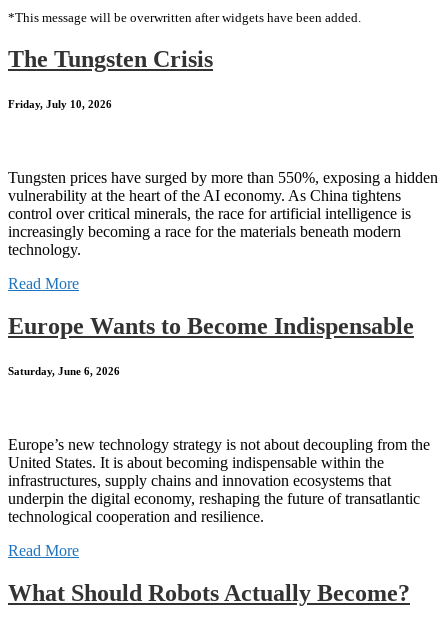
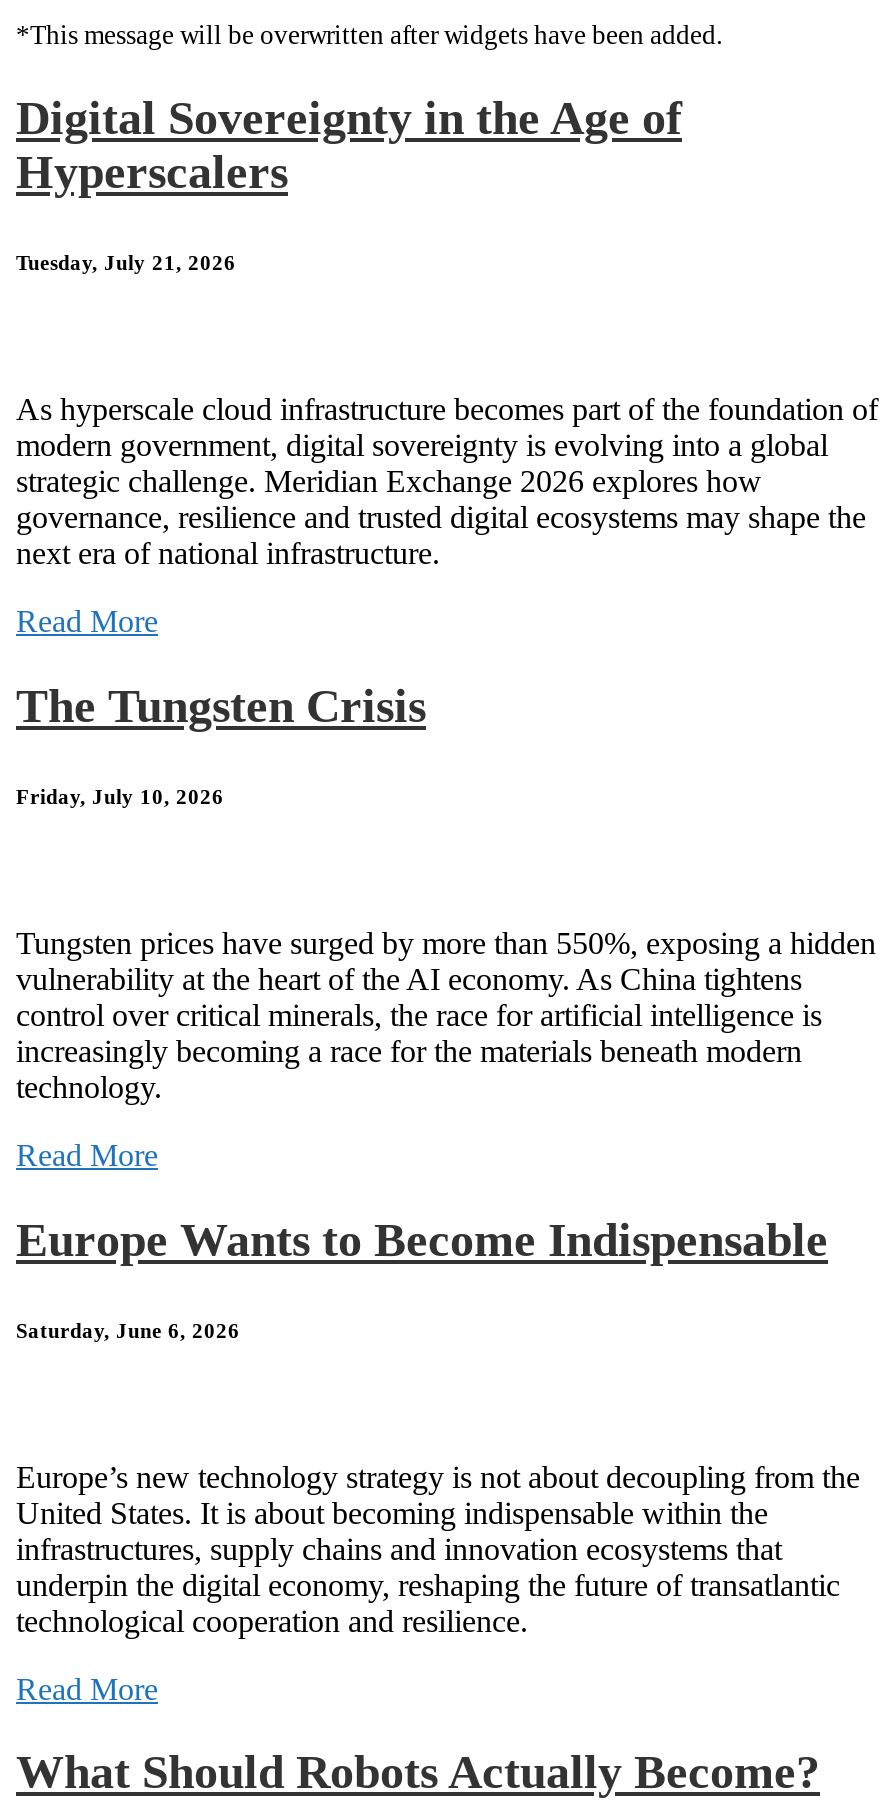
+ Digital Sovereignty in the Age of
+ Hyperscalers
+ Tuesday, July 21, 2026

+ As hyperscale cloud infrastructure becomes part of the foundation of
+ modern government, digital sovereignty is evolving into a global
+ strategic challenge. Meridian Exchange 2026 explores how
+ governance, resilience and trusted digital ecosystems may shape the
+ next era of national infrastructure.
+ Read More
